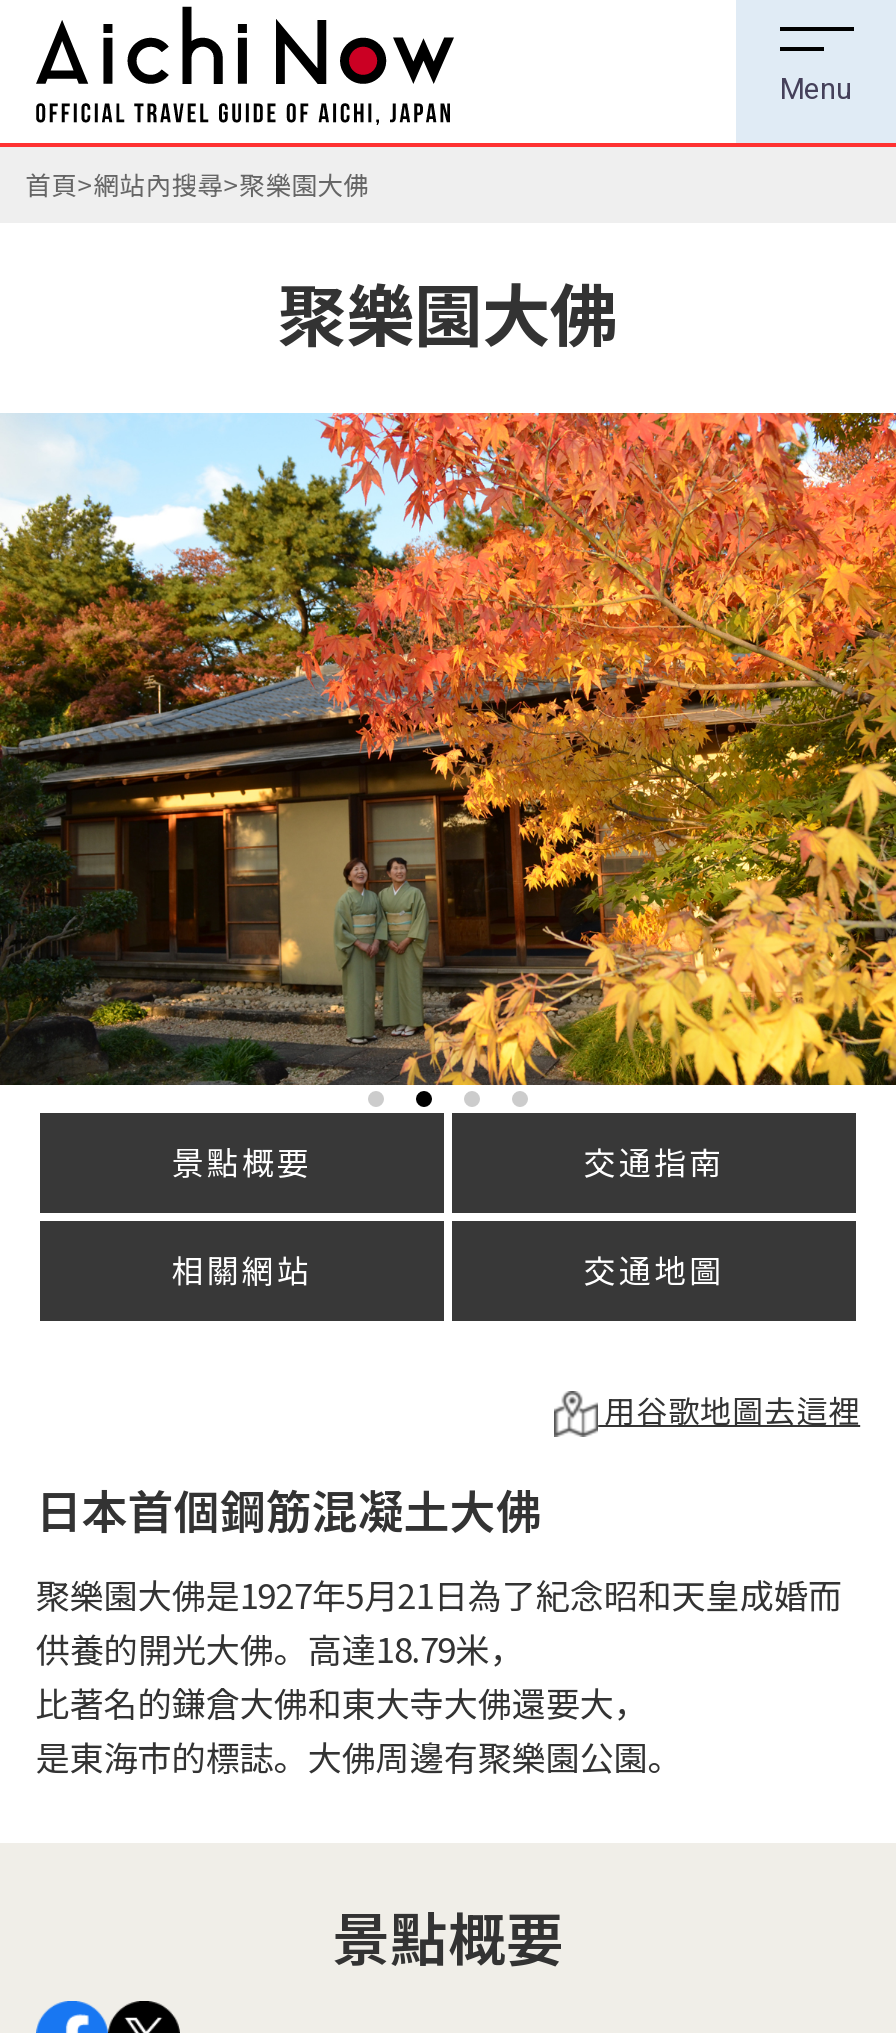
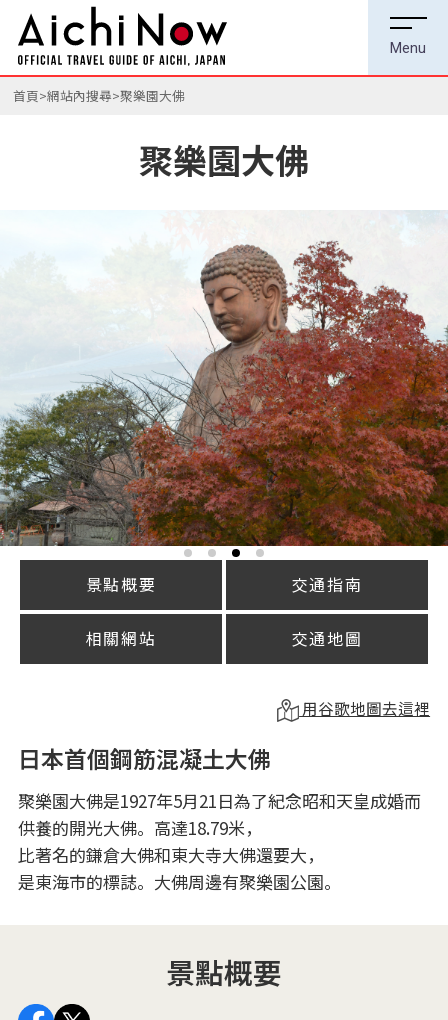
- [image]
+ [image]
